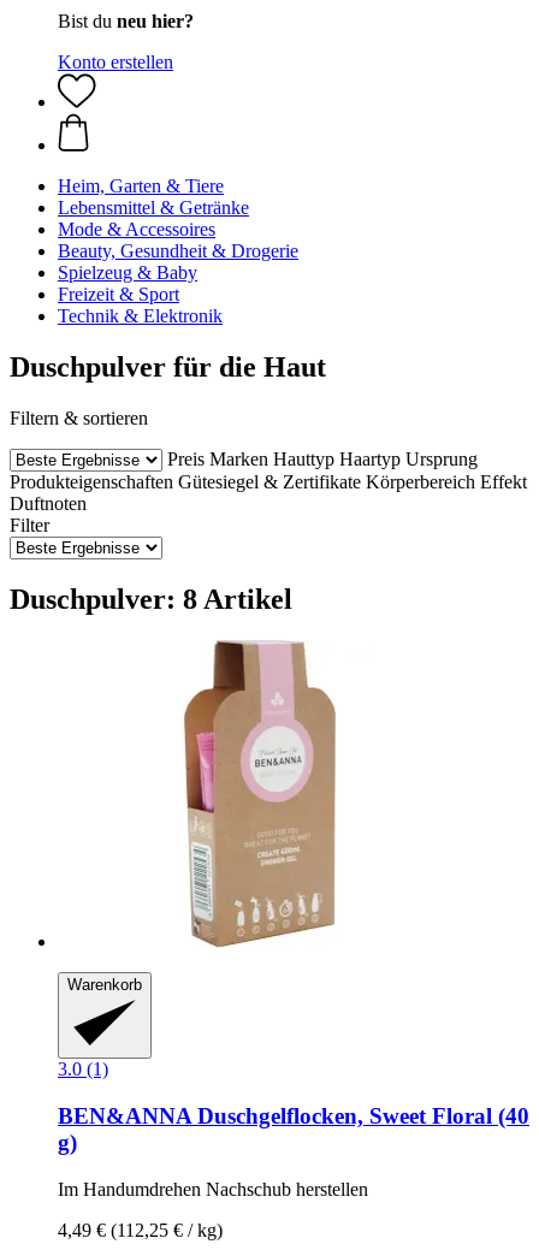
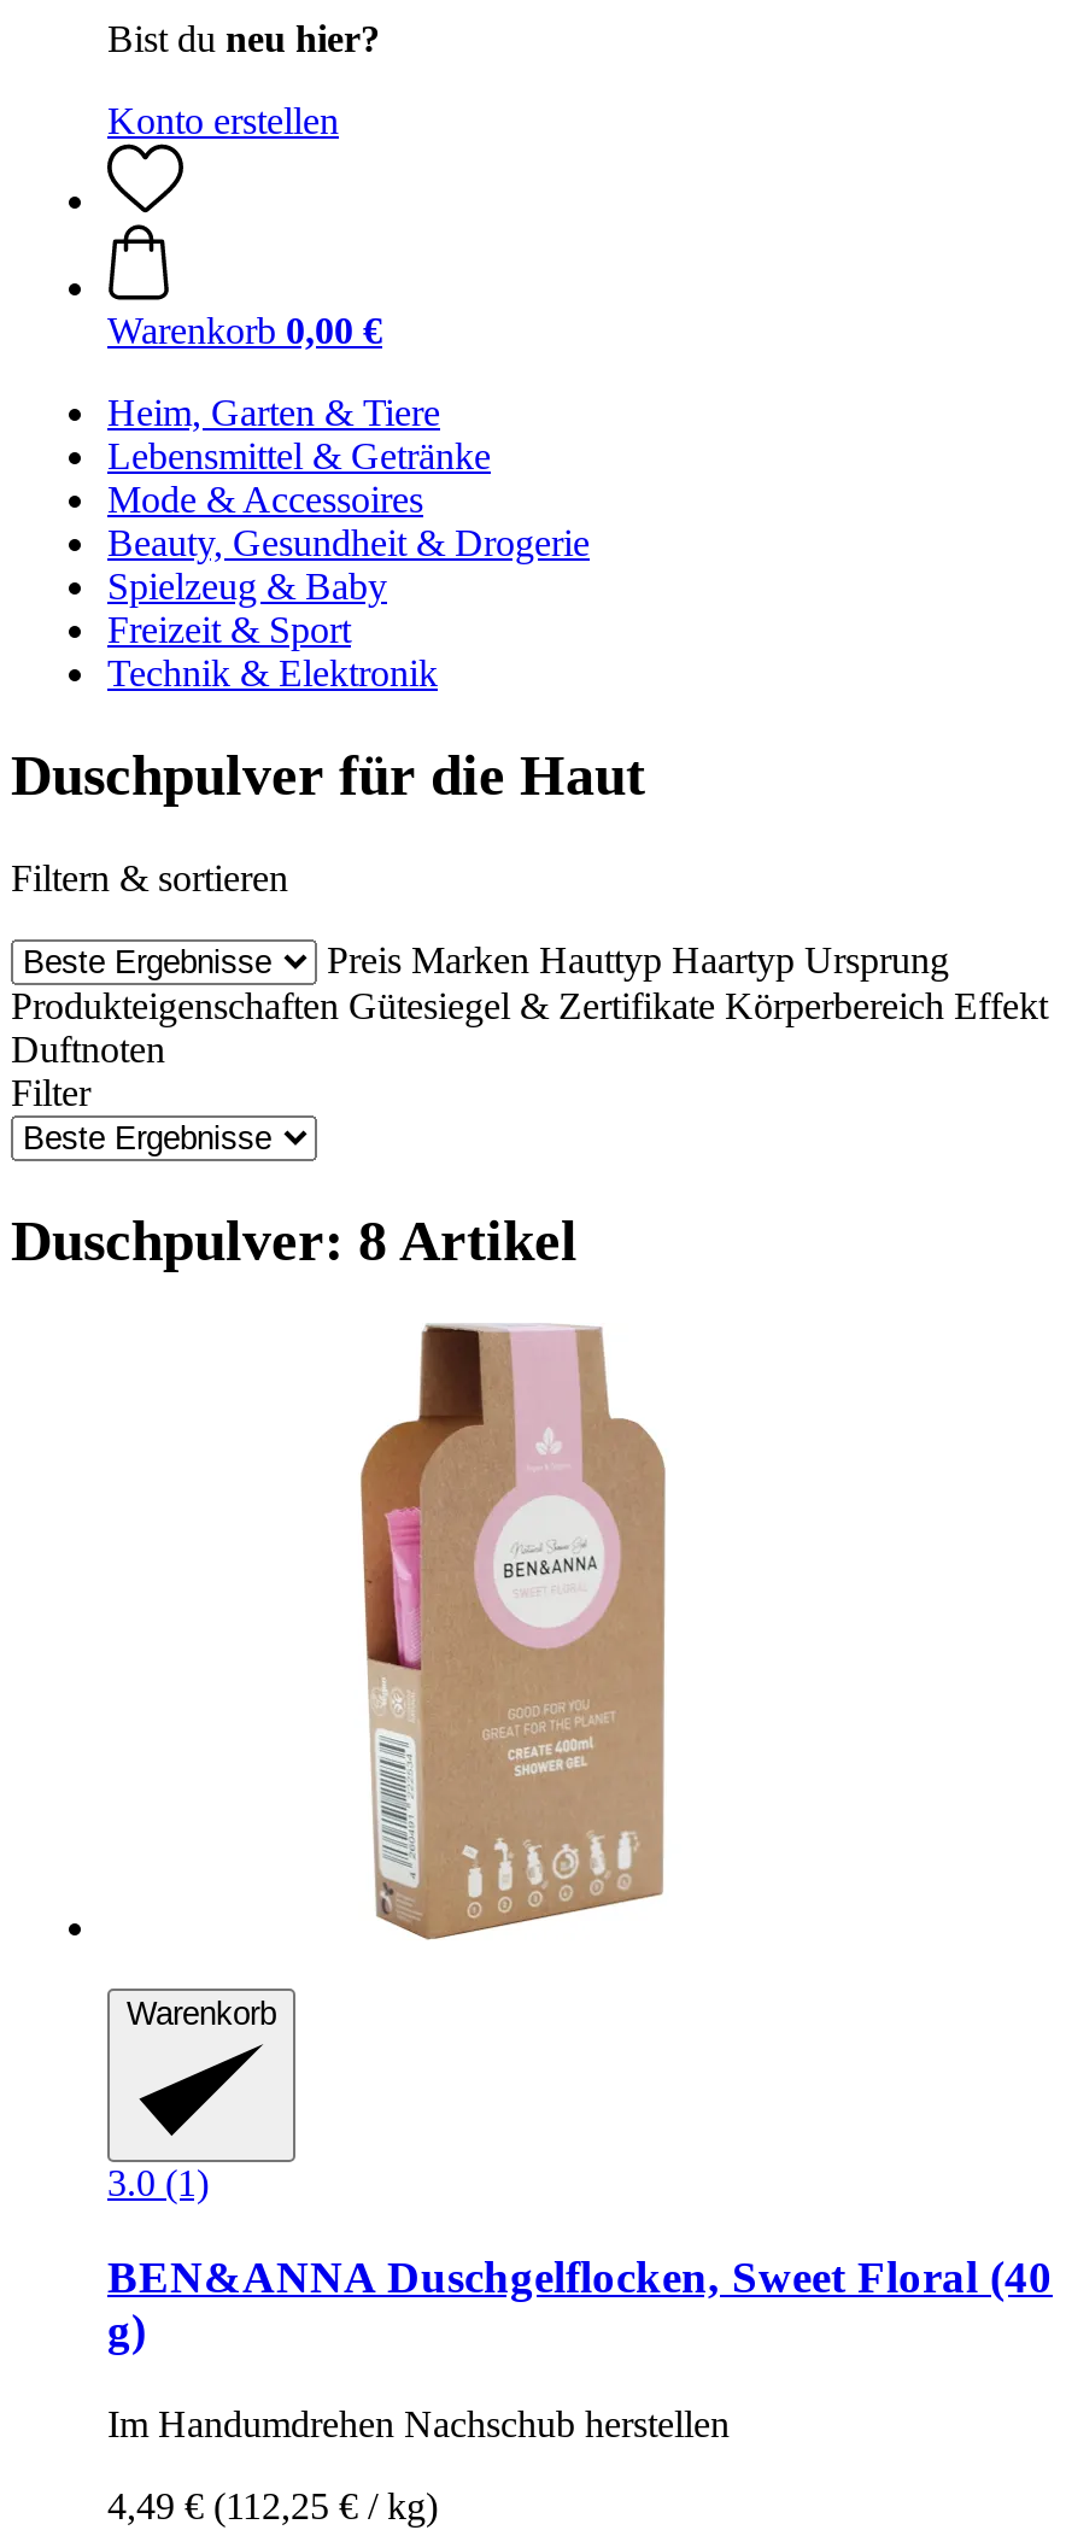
+ Warenkorb 0,00 €
